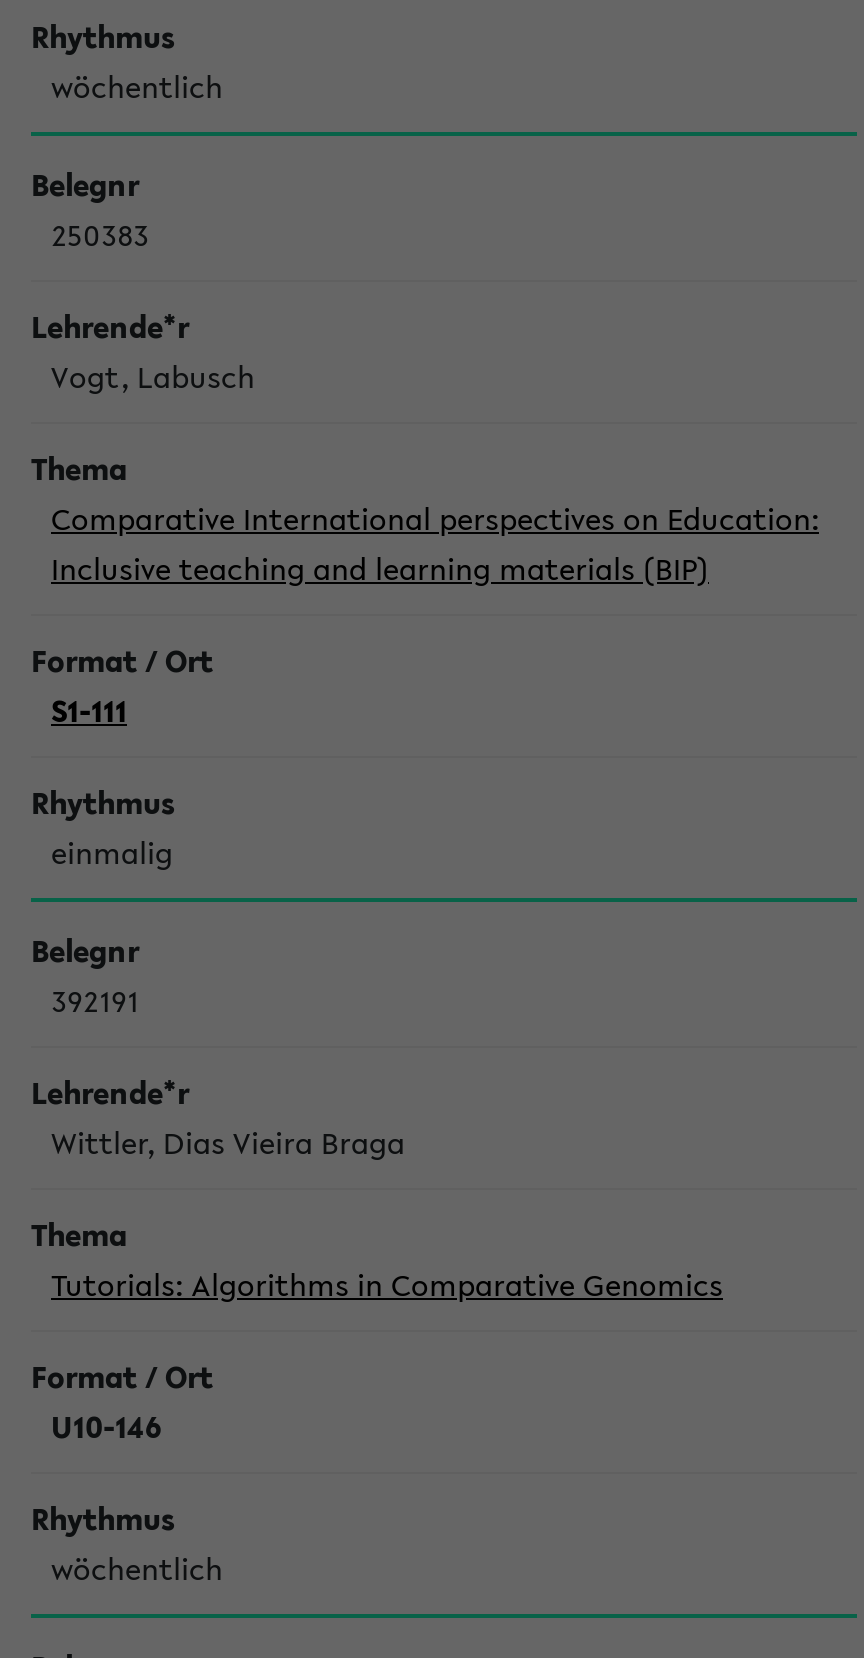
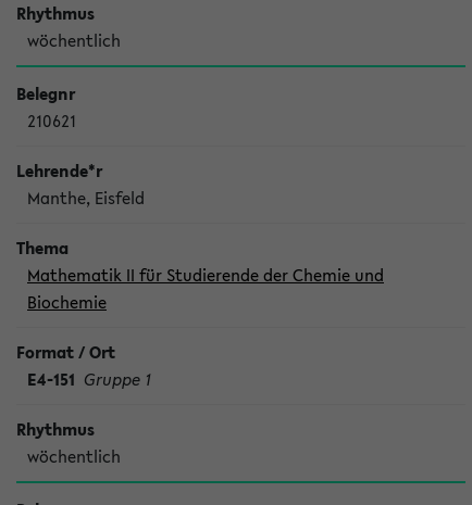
- 250383
- Vogt, Labusch
- Comparative International perspectives on Education:
- Inclusive teaching and learning materials (BIP)
- S1-111
- einmalig
- 392191
- Wittler, Dias Vieira Braga
- Tutorials: Algorithms in Comparative Genomics
- U10-146
+ 210621
+ Manthe, Eisfeld
+ Mathematik II für Studierende der Chemie und
+ Biochemie
+ E4-151 Gruppe 1
